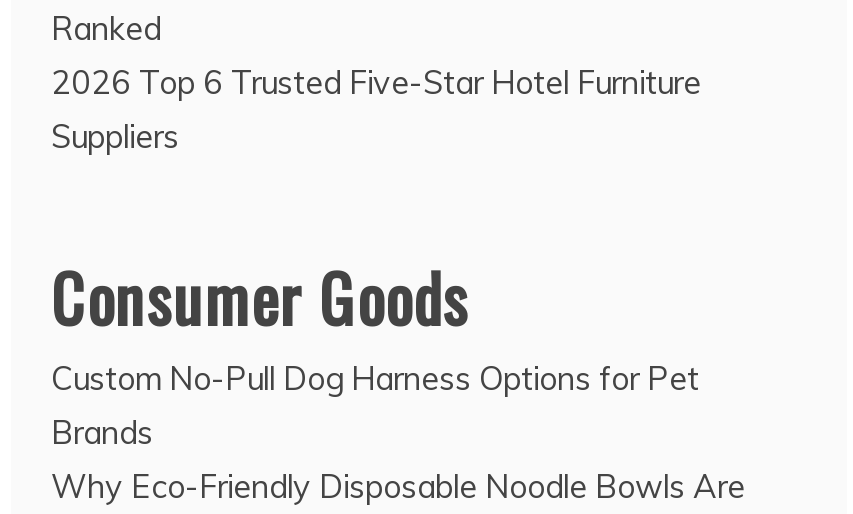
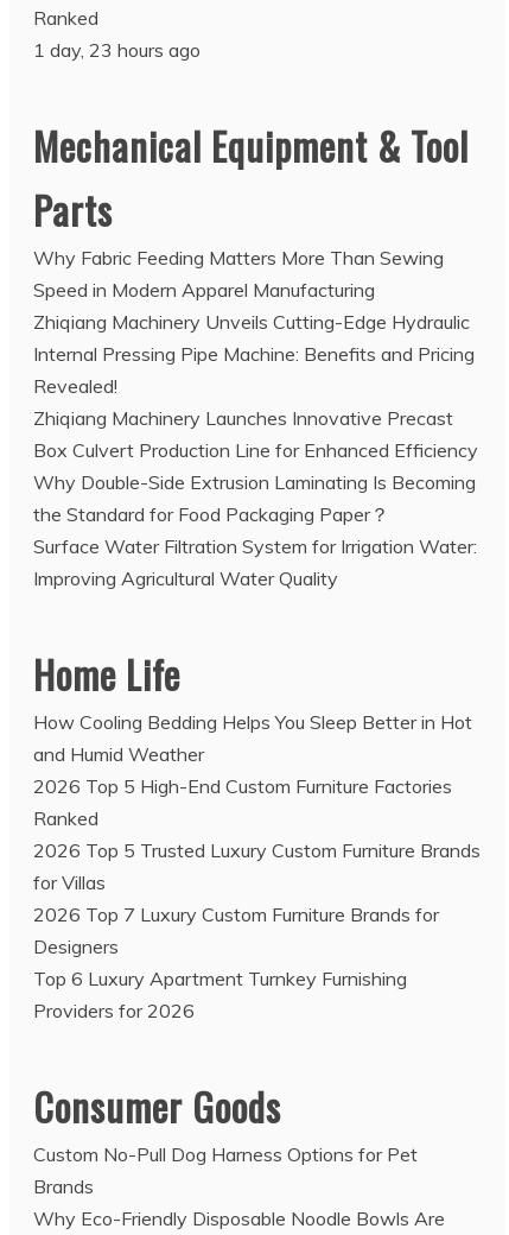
- 2026 Top 6 Trusted Five-Star Hotel Furniture
- Suppliers
+ 1 day, 23 hours ago
+ Mechanical Equipment & Tool
+ Parts
+ Why Fabric Feeding Matters More Than Sewing
+ Speed in Modern Apparel Manufacturing
+ Zhiqiang Machinery Unveils Cutting-Edge Hydraulic
+ Internal Pressing Pipe Machine: Benefits and Pricing
+ Revealed!
+ Zhiqiang Machinery Launches Innovative Precast
+ Box Culvert Production Line for Enhanced Efficiency
+ Why Double-Side Extrusion Laminating Is Becoming
+ the Standard for Food Packaging Paper？
+ Surface Water Filtration System for Irrigation Water:
+ Improving Agricultural Water Quality
+ Home Life
+ How Cooling Bedding Helps You Sleep Better in Hot
+ and Humid Weather
+ 2026 Top 5 High-End Custom Furniture Factories
+ Ranked
+ 2026 Top 5 Trusted Luxury Custom Furniture Brands
+ for Villas
+ 2026 Top 7 Luxury Custom Furniture Brands for
+ Designers
+ Top 6 Luxury Apartment Turnkey Furnishing
+ Providers for 2026
